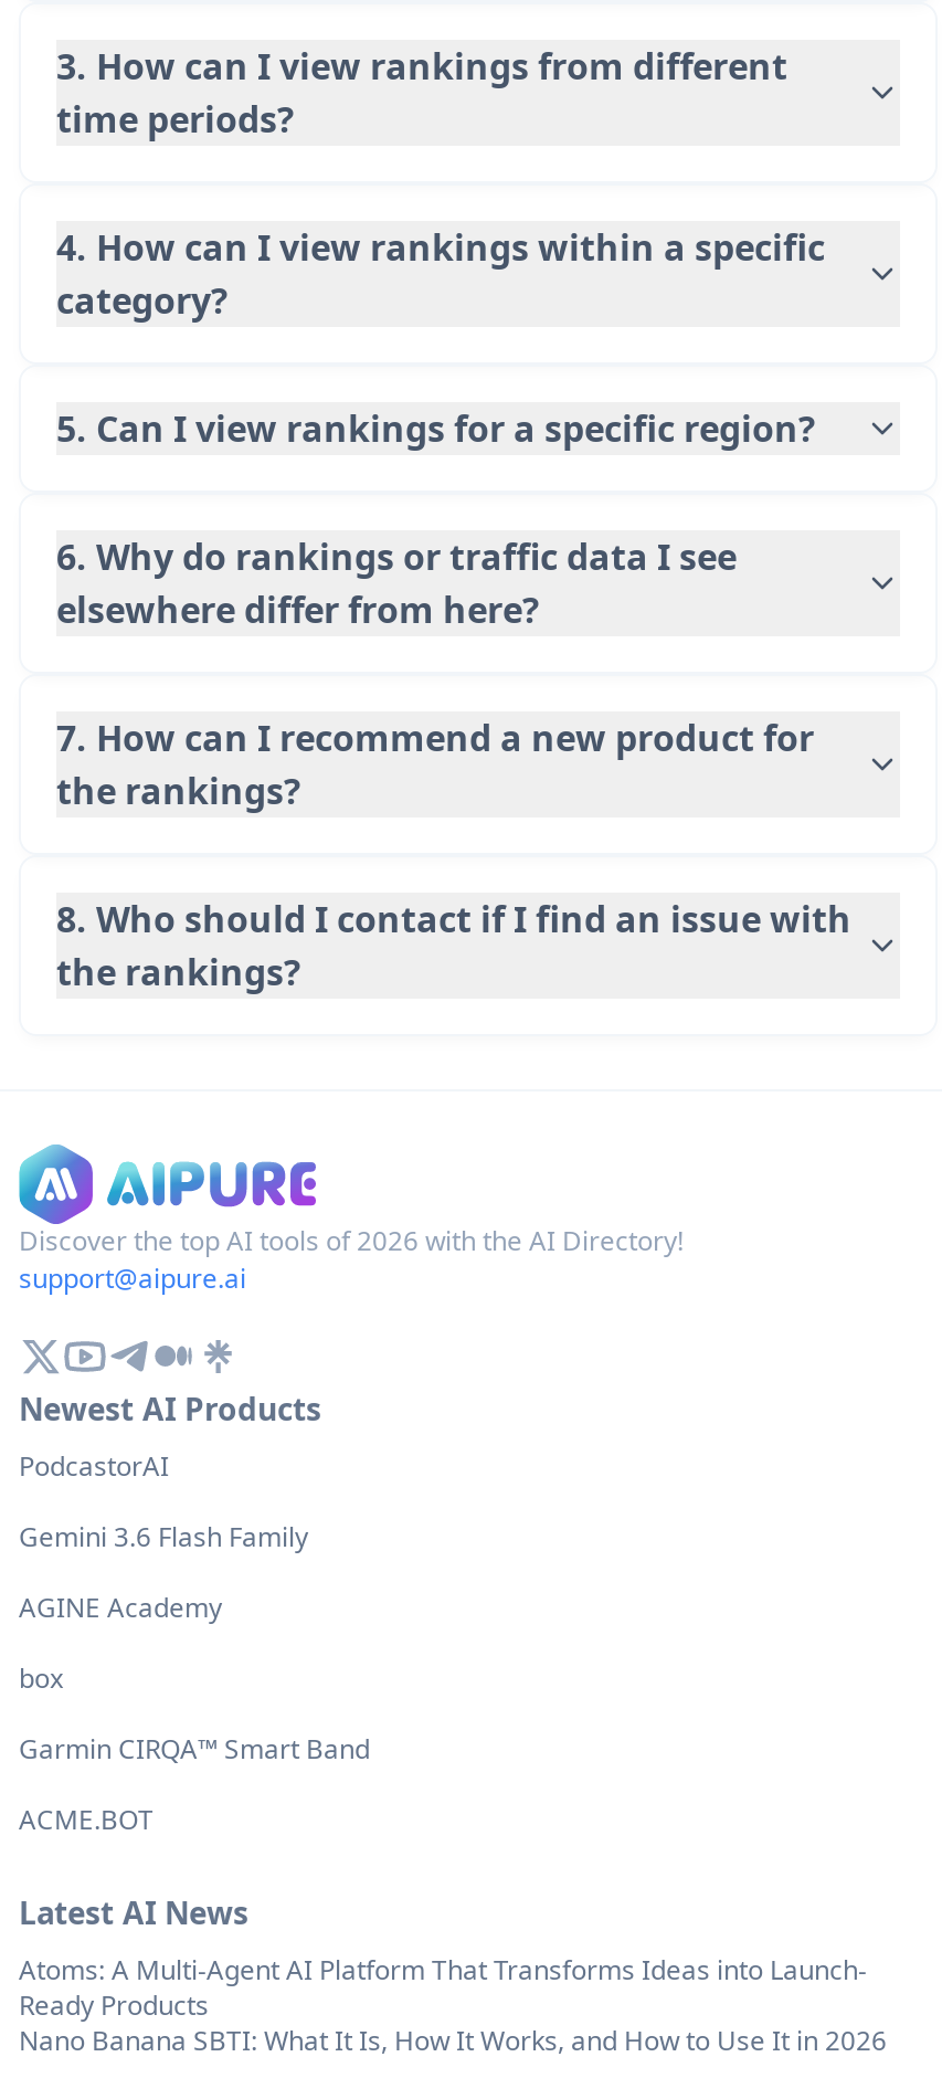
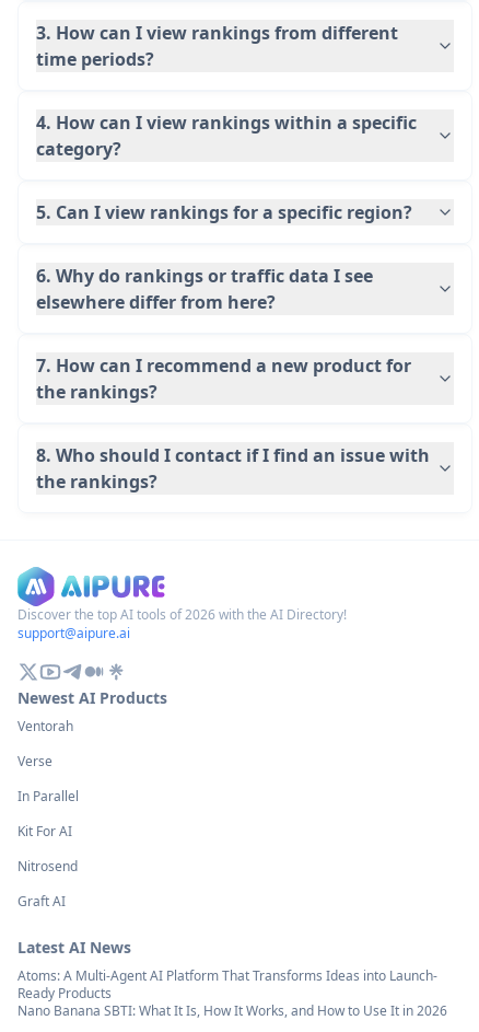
- PodcastorAI
+ Ventorah

- Gemini 3.6 Flash Family
+ Verse

- AGINE Academy
+ In Parallel

- box
+ Kit For AI

- Garmin CIRQA™ Smart Band
+ Nitrosend

- ACME.BOT
+ Graft AI
